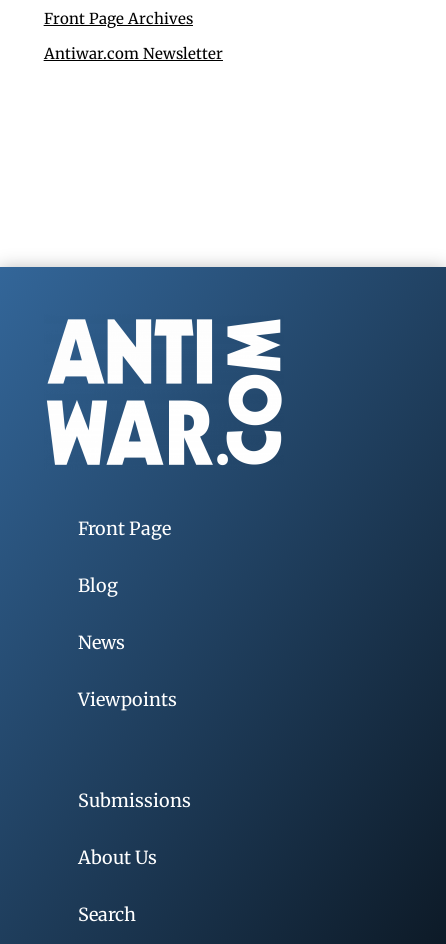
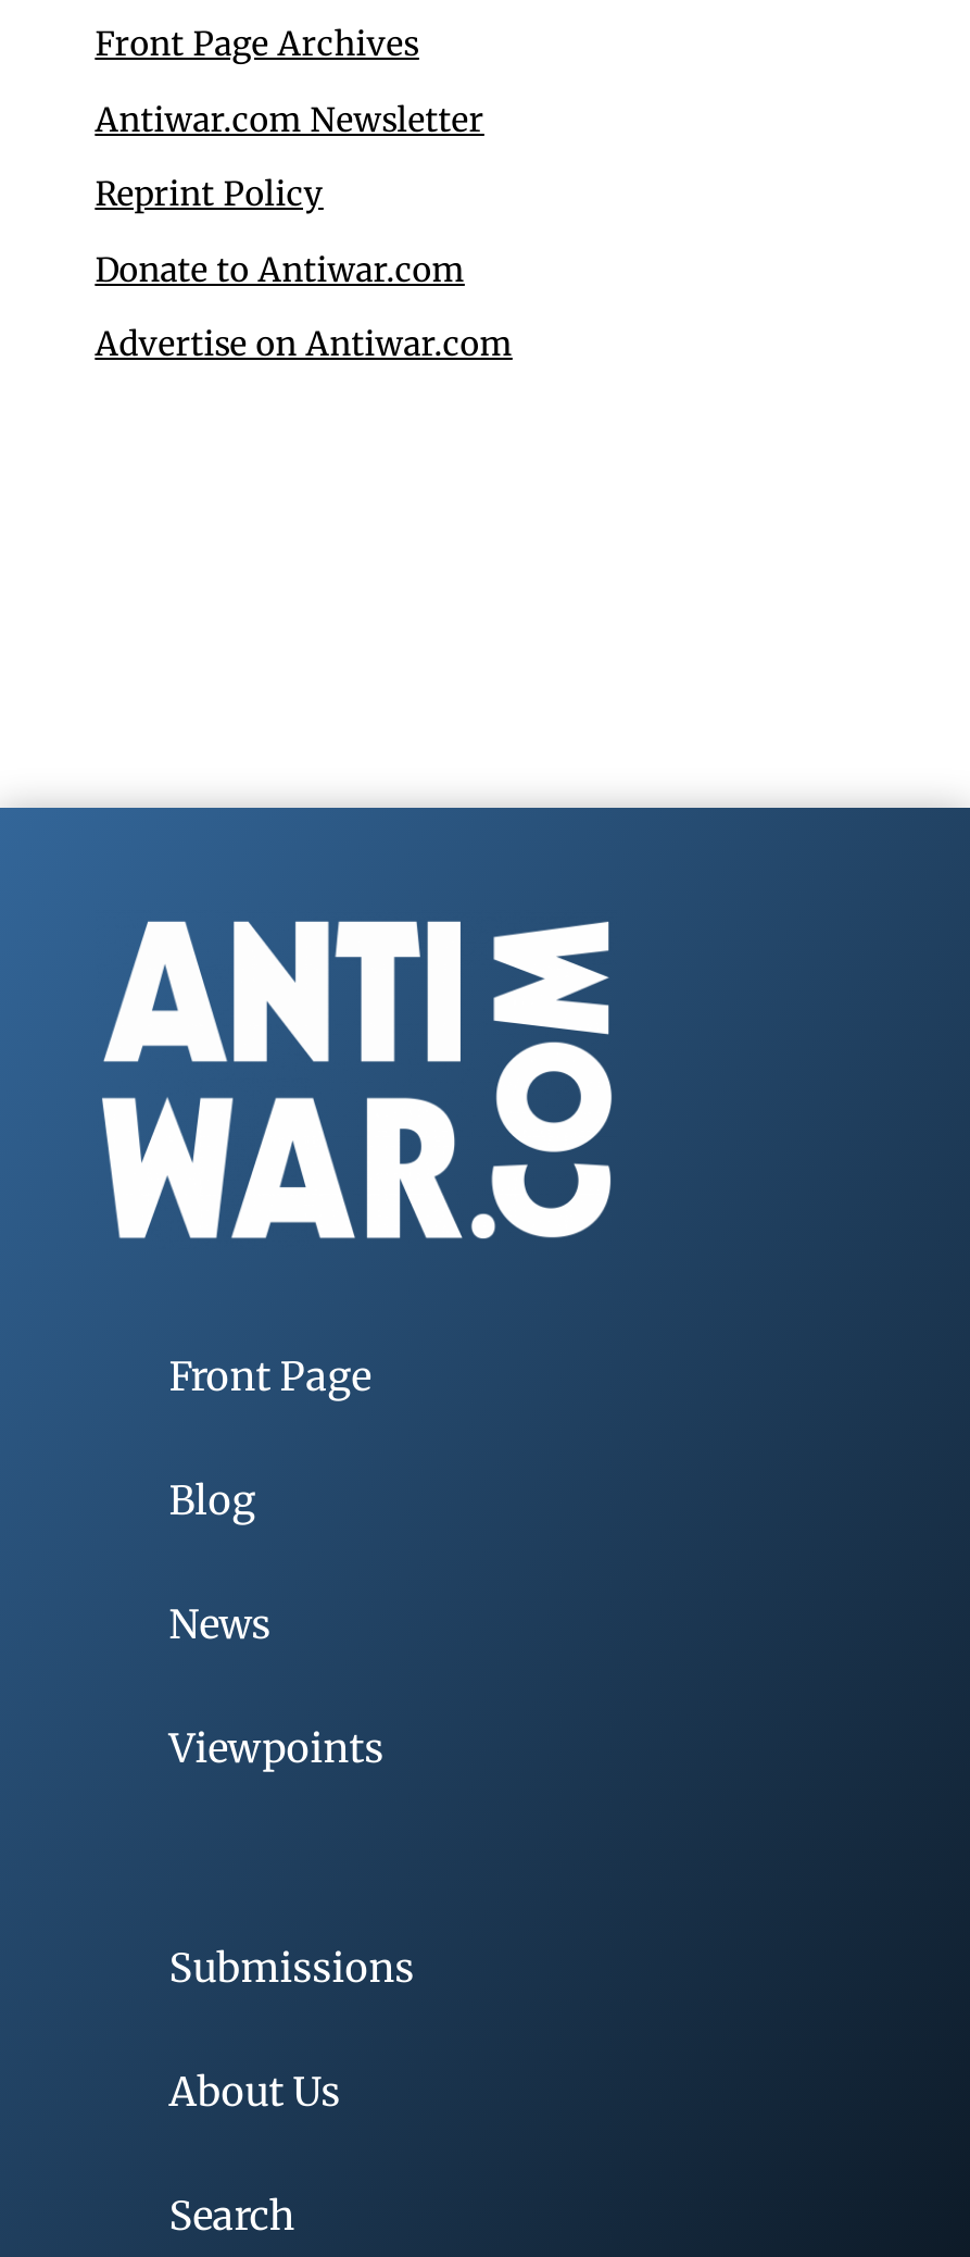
+ Reprint Policy
+ Donate to Antiwar.com
+ Advertise on Antiwar.com
